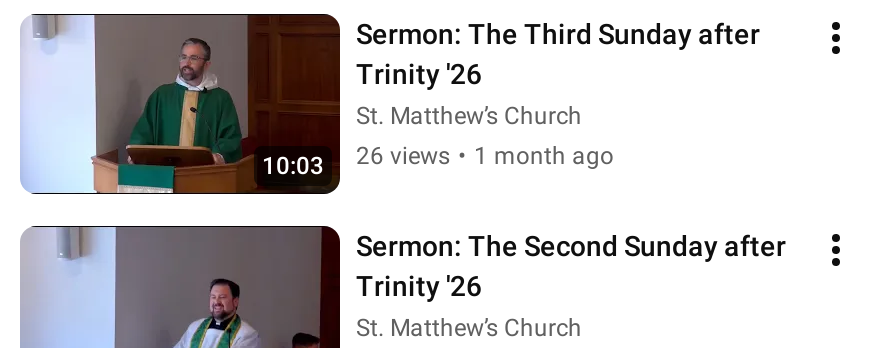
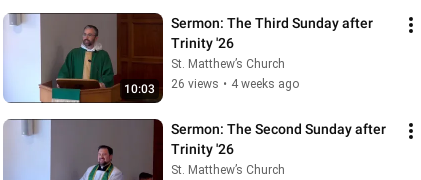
- 26 views • 1 month ago
+ 26 views • 4 weeks ago
